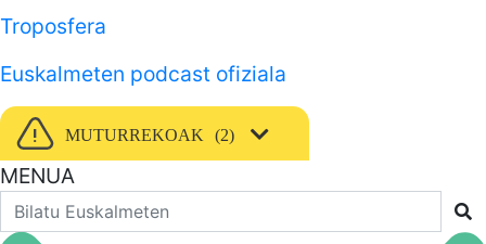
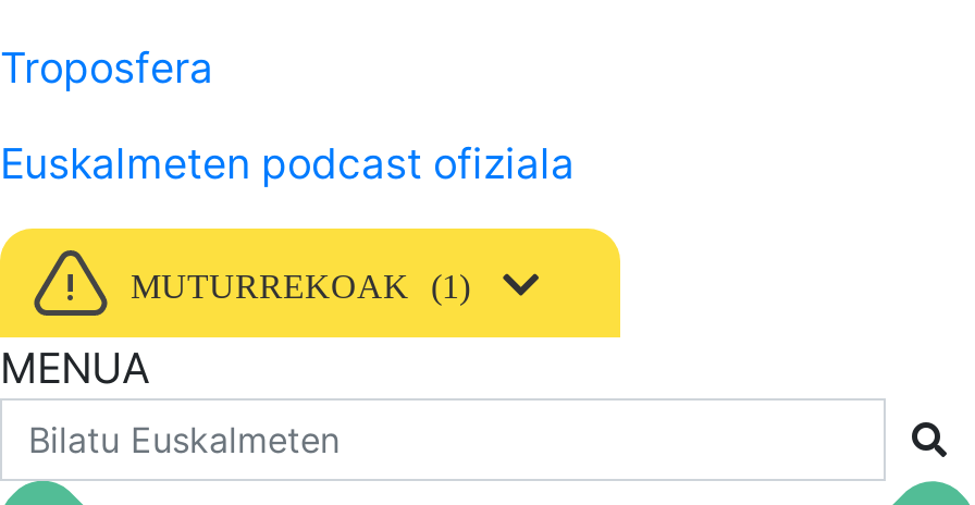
- MUTURREKOAK 2
+ MUTURREKOAK 1
